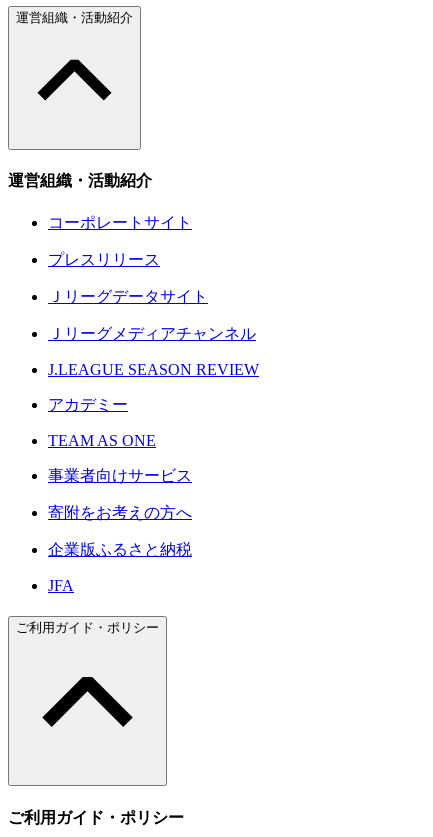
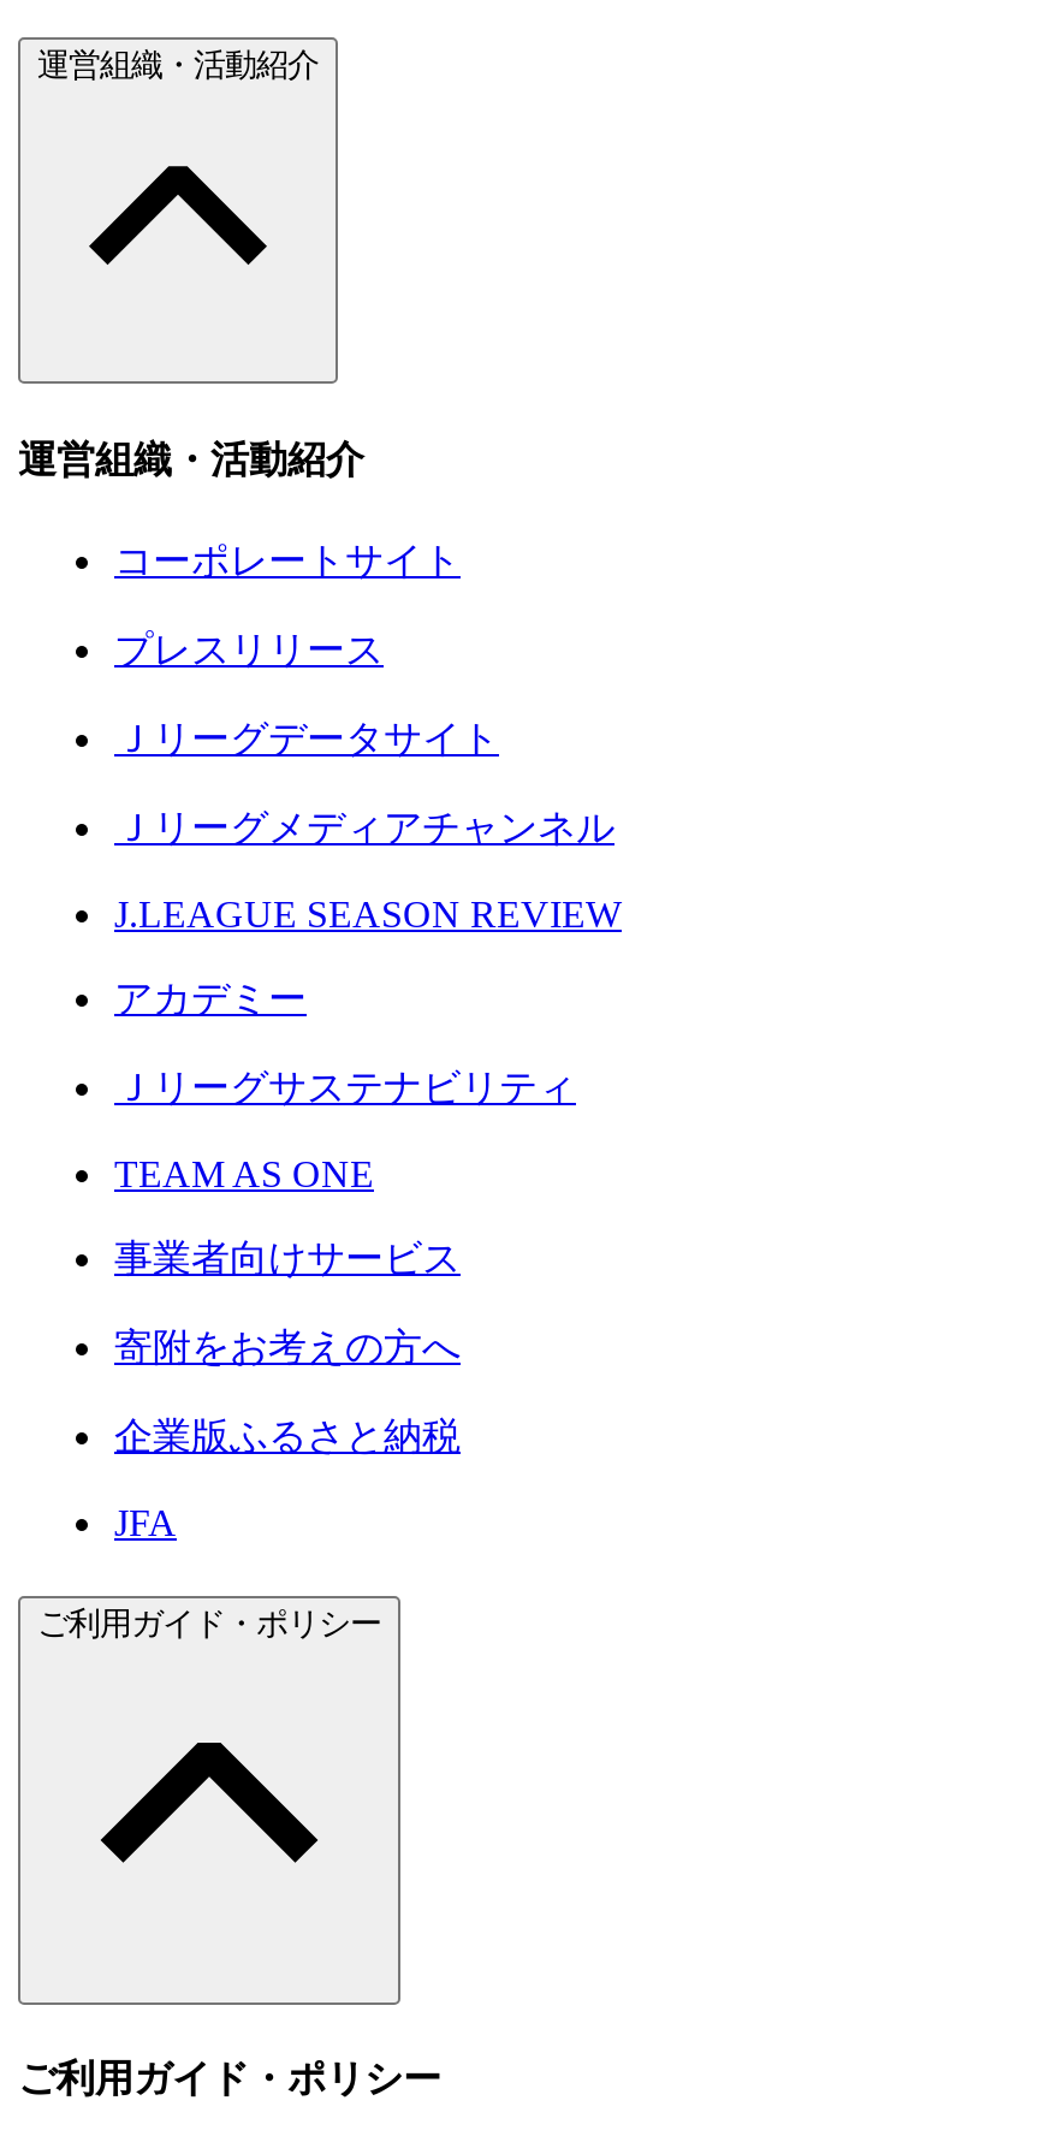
+ Ｊリーグサステナビリティ
